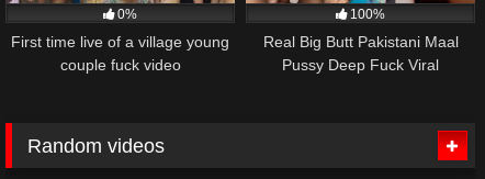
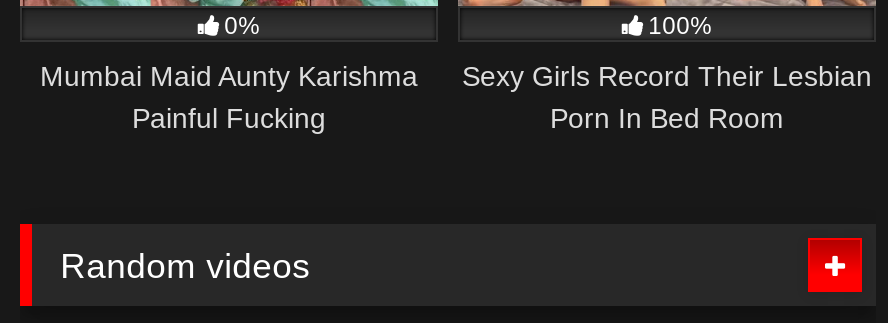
- First time live of a village young
- couple fuck video
+ Mumbai Maid Aunty Karishma
+ Painful Fucking

- Real Big Butt Pakistani Maal
- Pussy Deep Fuck Viral
+ Sexy Girls Record Their Lesbian
+ Porn In Bed Room
